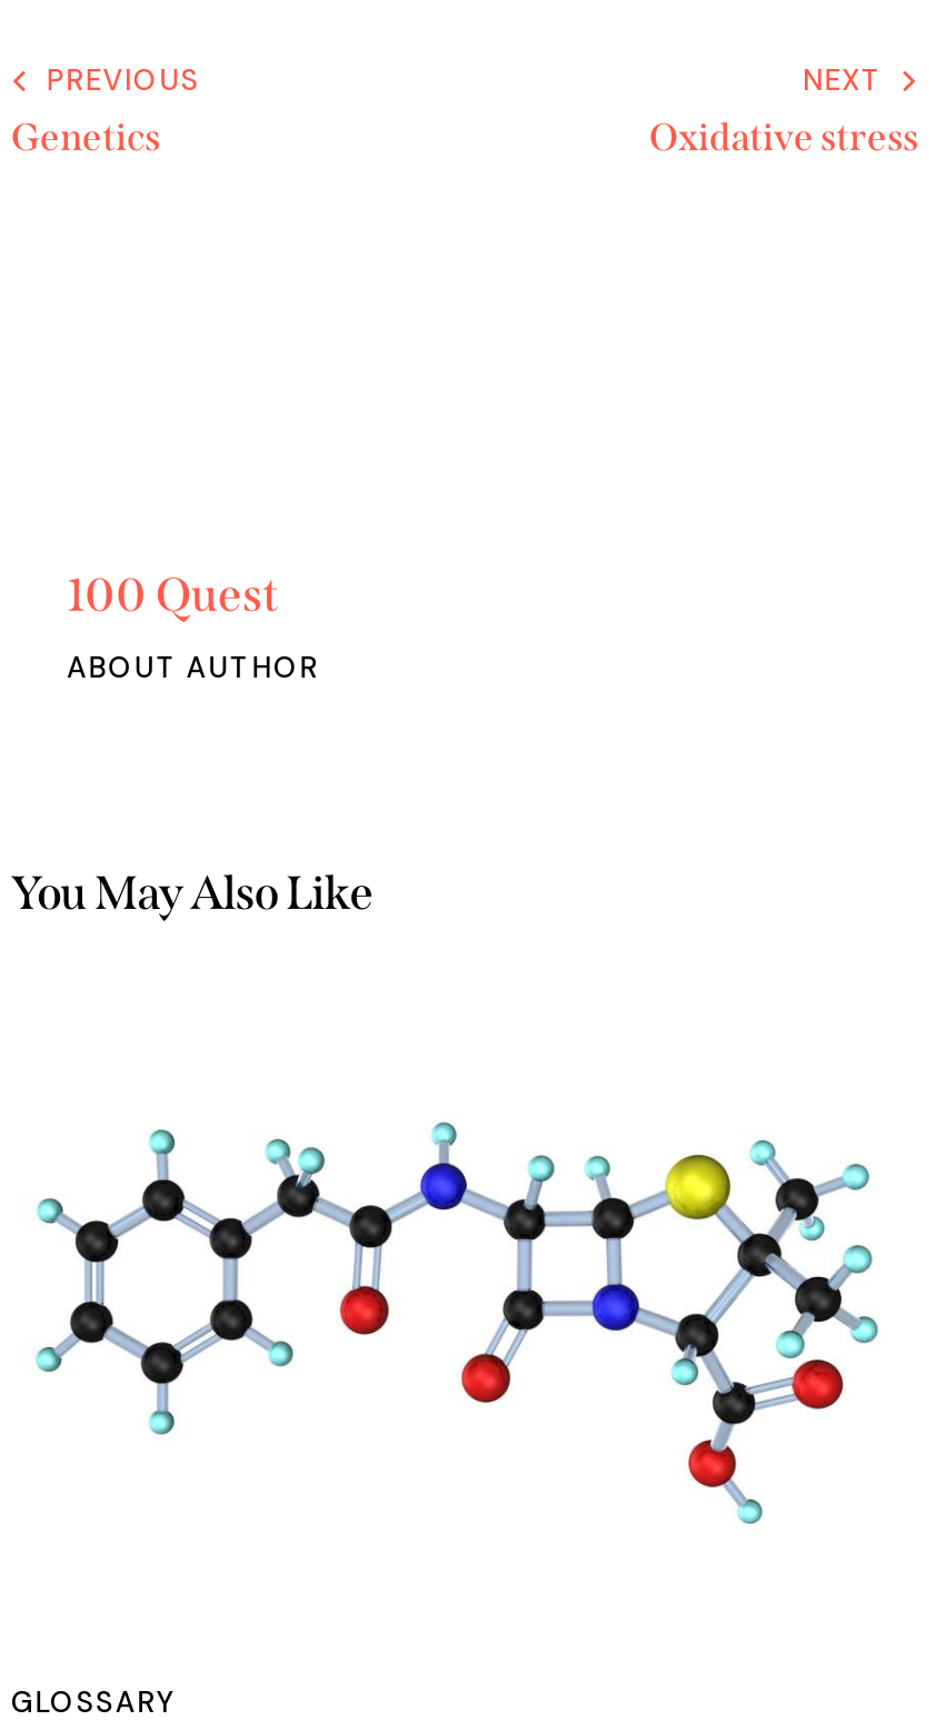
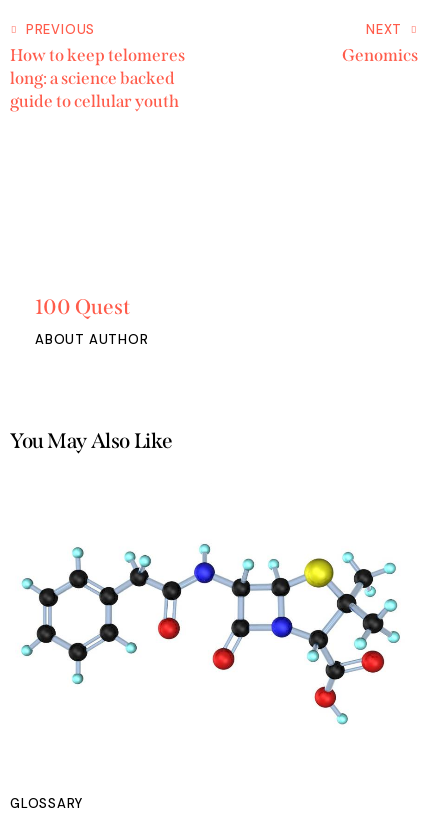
- Genetics
+ How to keep telomeres
+ long: a science backed
+ guide to cellular youth

- Oxidative stress
+ Genomics
